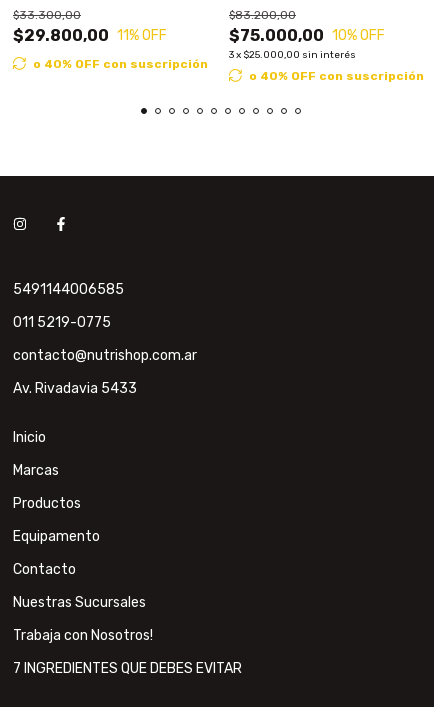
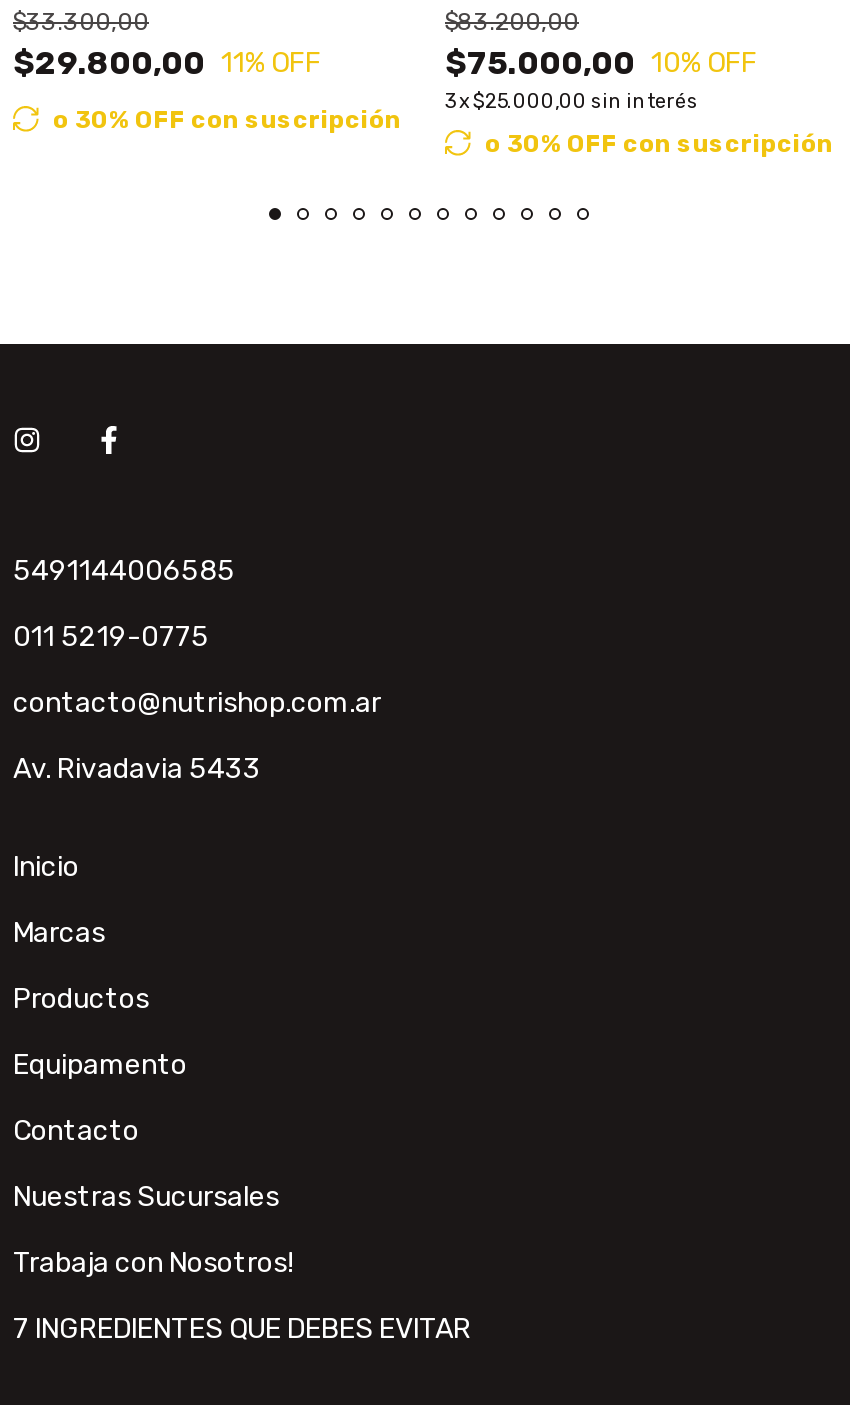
- o 40% OFF con suscripción
+ o 30% OFF con suscripción

- o 40% OFF con suscripción
+ o 30% OFF con suscripción
